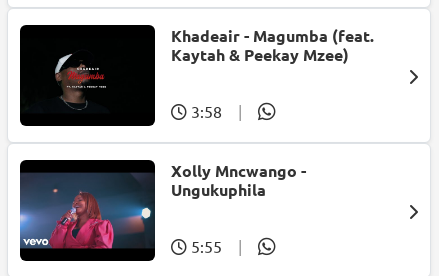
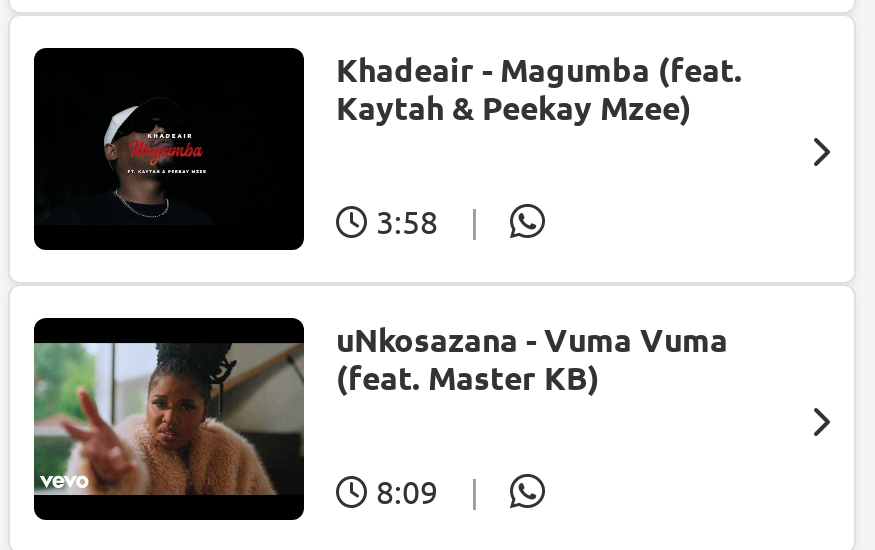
- [image]
- Xolly Mncwango -
- Ungukuphila
+ [image]
+ uNkosazana - Vuma Vuma
+ (feat. Master KB)

- 5:55
+ 8:09
